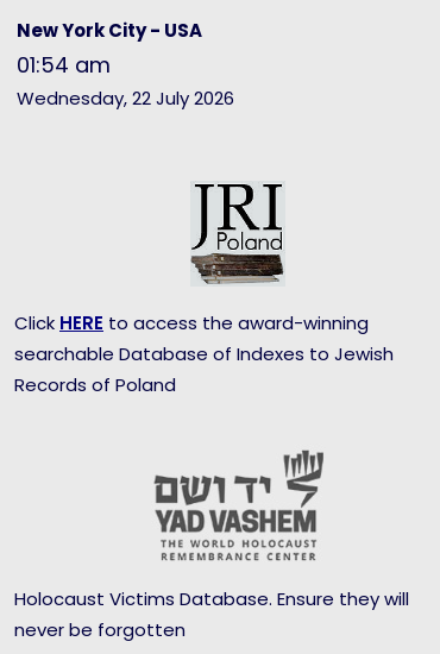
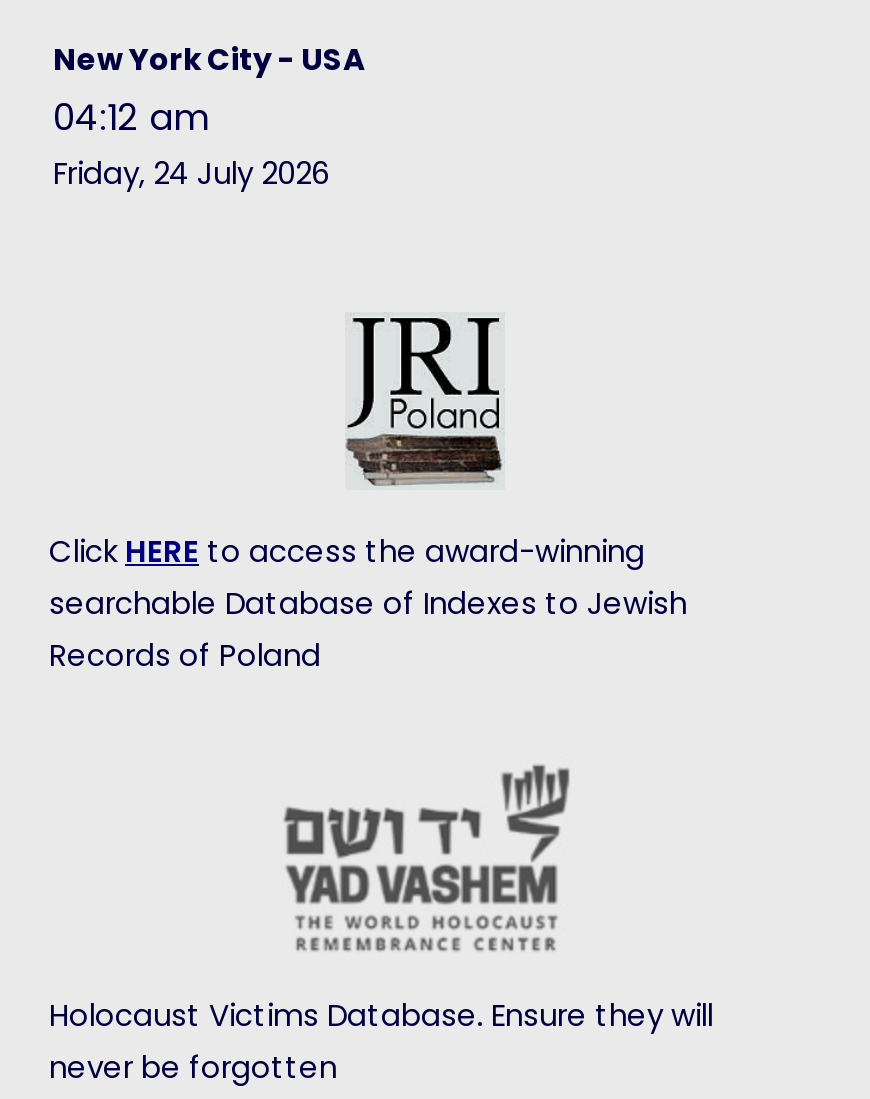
- 01:54 am
+ 04:12 am

- Wednesday, 22 July 2026
+ Friday, 24 July 2026
